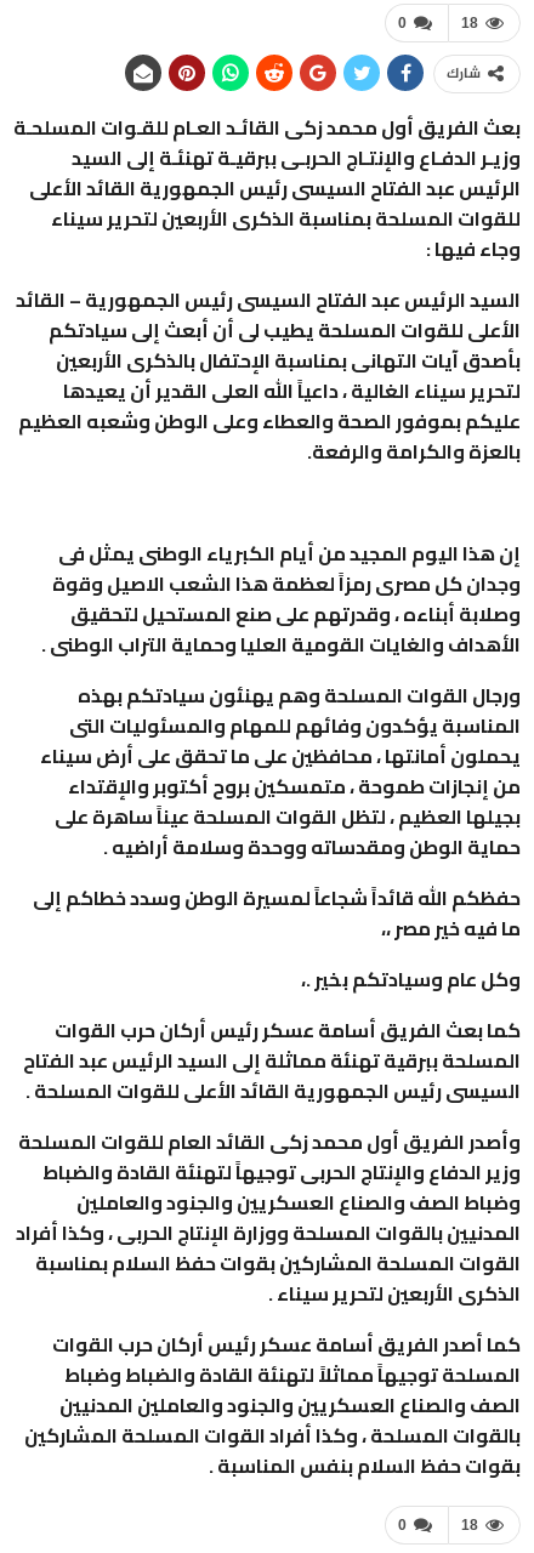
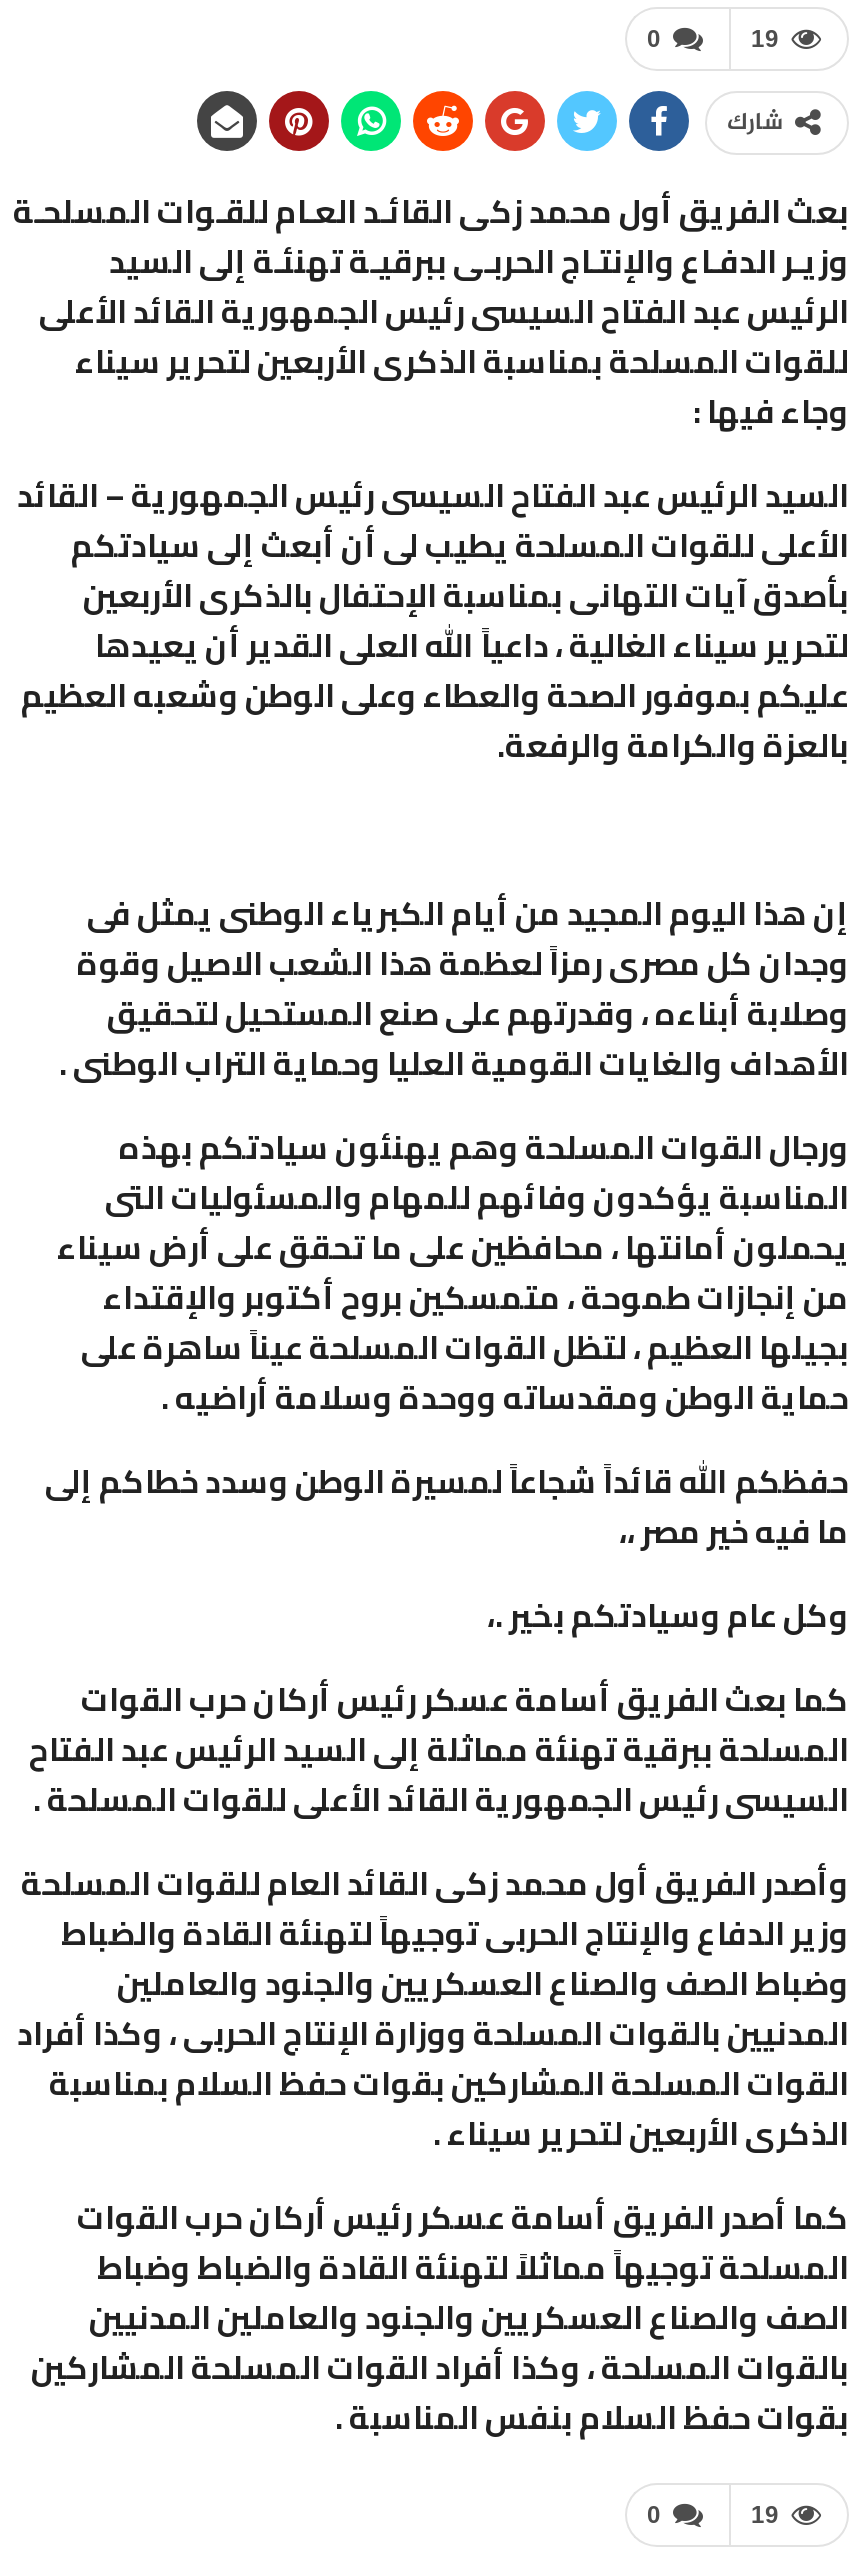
- 18
+ 19

- 18
+ 19
